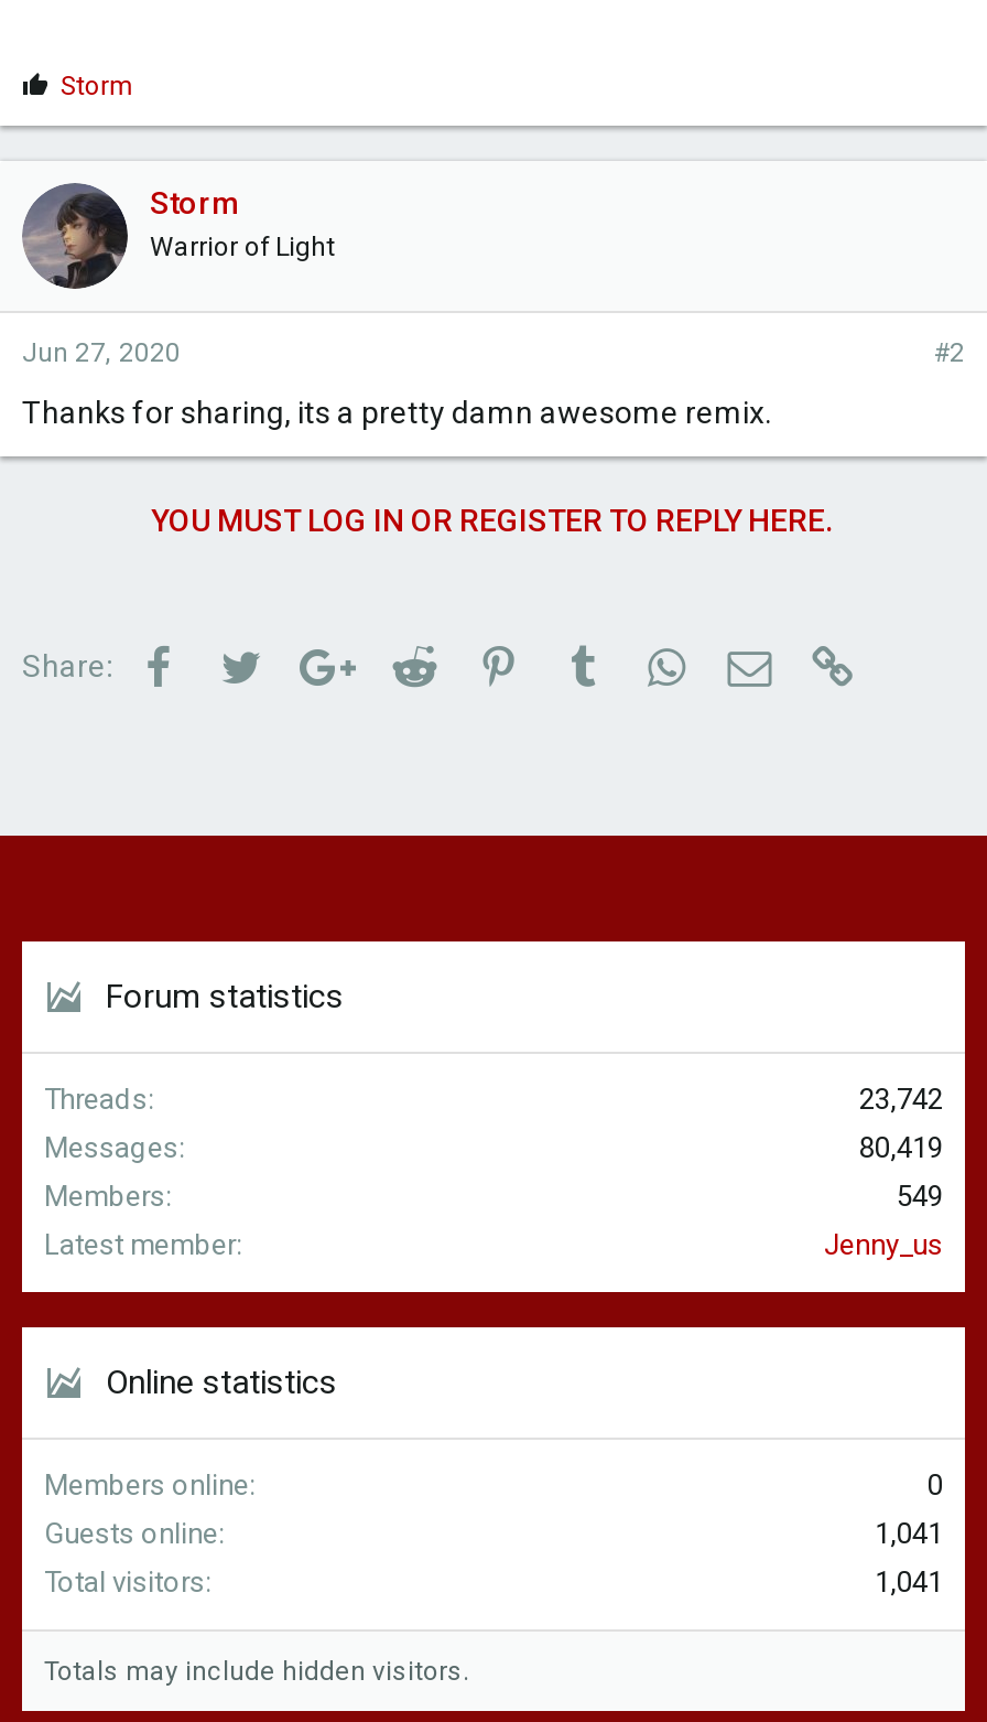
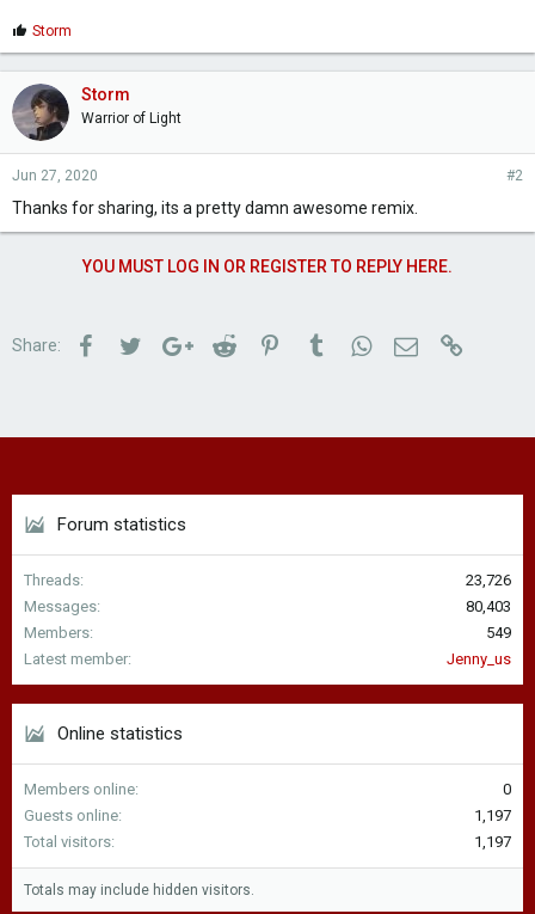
- 23,742
+ 23,726

- 80,419
+ 80,403

- 1,041
+ 1,197

- 1,041
+ 1,197
